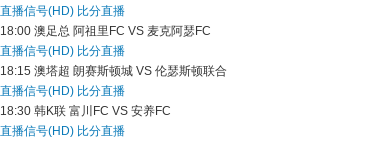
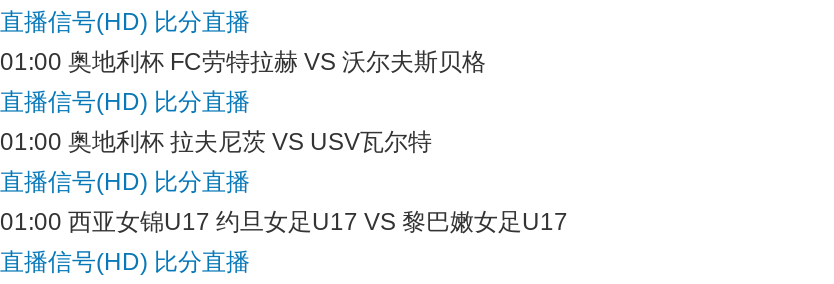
- 18:00 澳足总阿祖里FC VS 麦克阿瑟FC
+ 01:00 奥地利杯FC劳特拉赫 VS 沃尔夫斯贝格

- 18:15 澳塔超朗赛斯顿城 VS 伦瑟斯顿联合
+ 01:00 奥地利杯拉夫尼茨 VS USV瓦尔特

- 18:30 韩K联富川FC VS 安养FC
+ 01:00 西亚女锦U17约旦女足U17 VS 黎巴嫩女足U17
